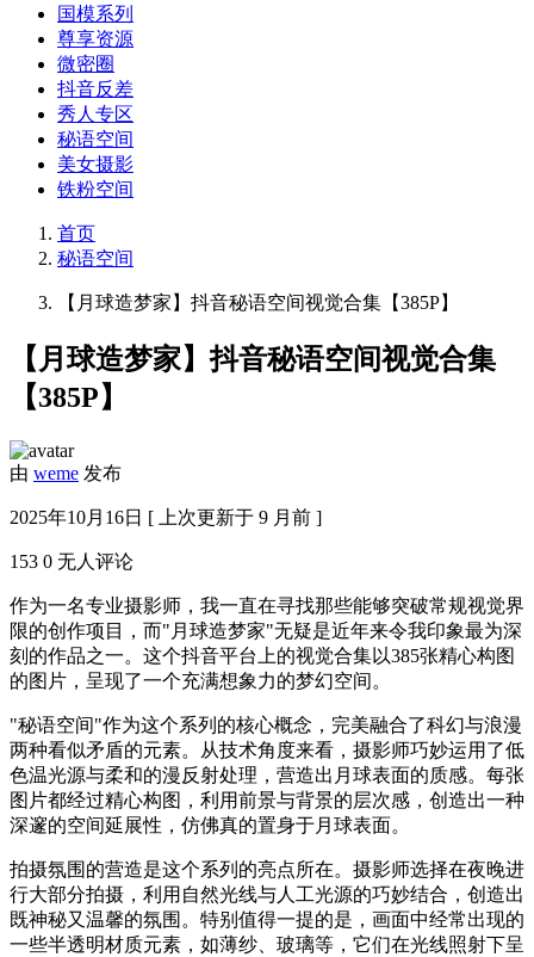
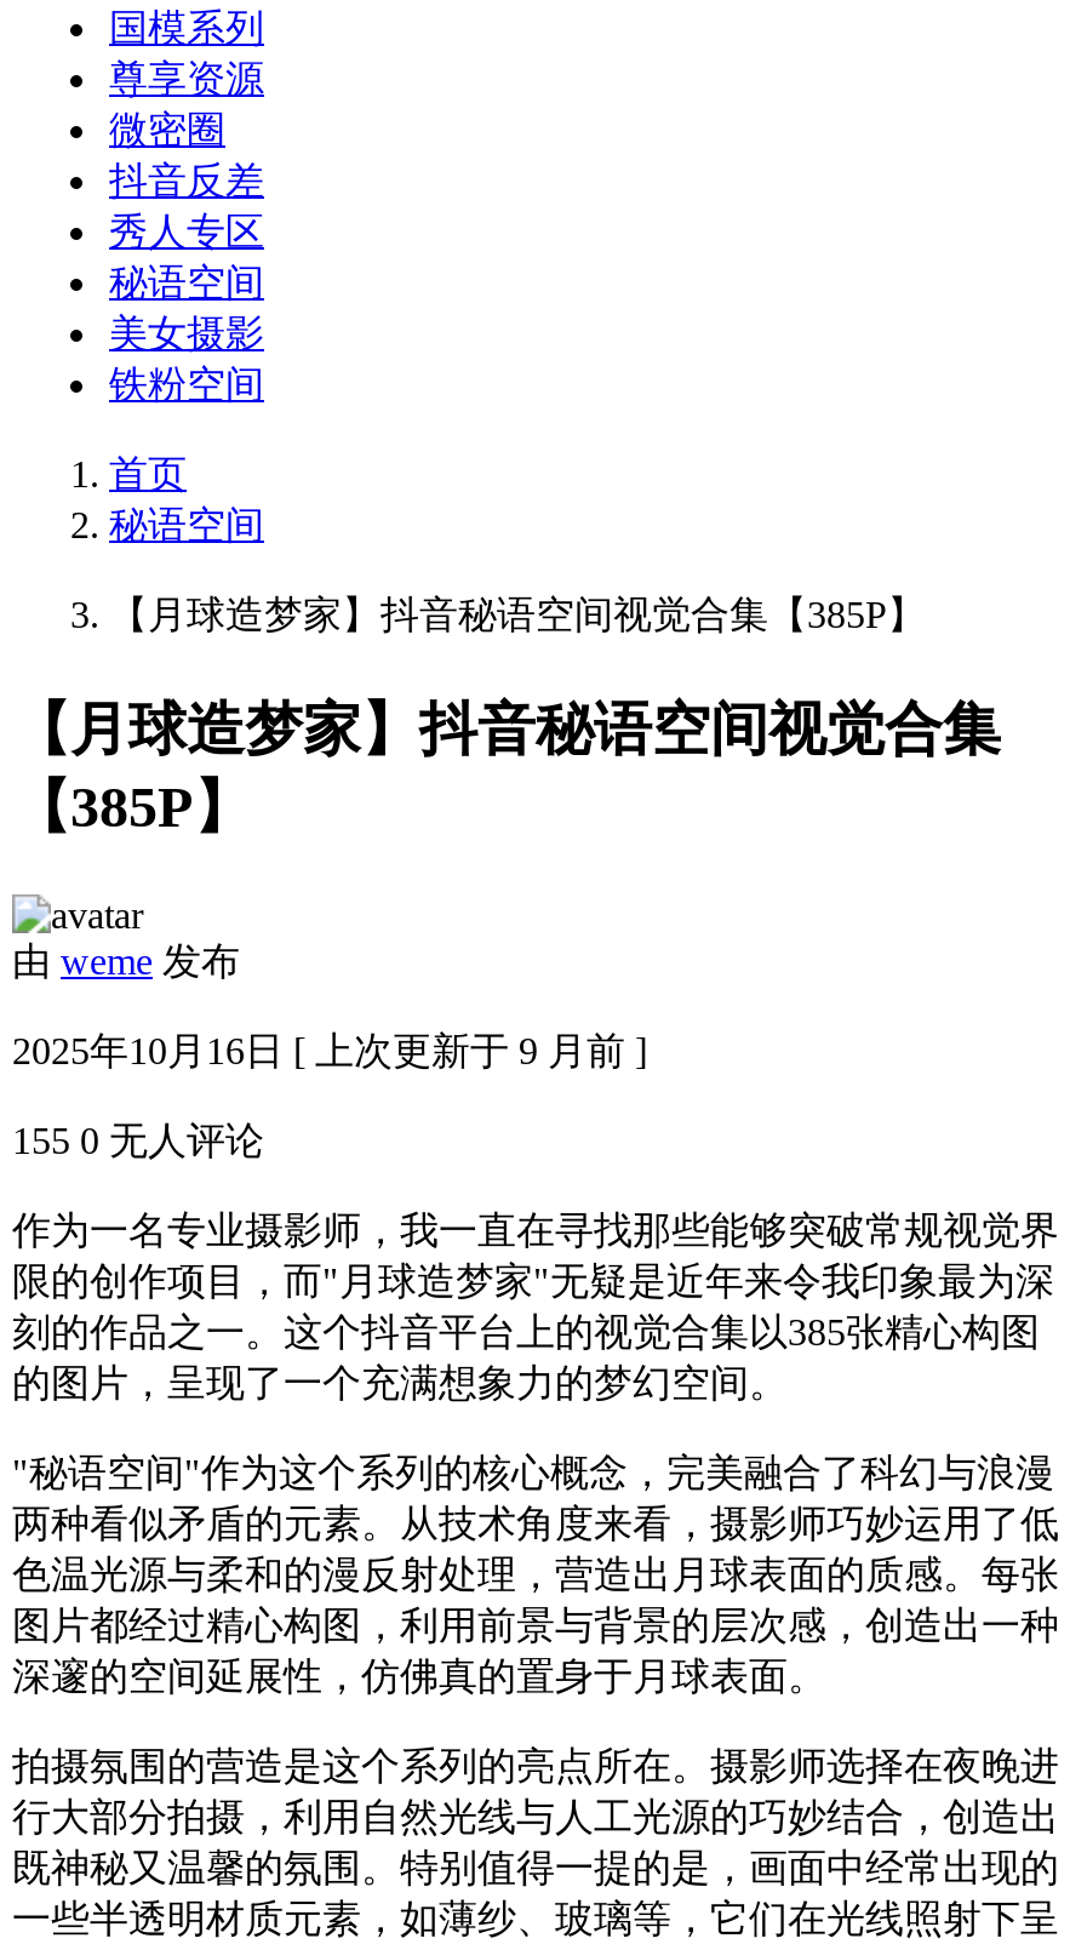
- 153 0无人评论
+ 155 0无人评论
